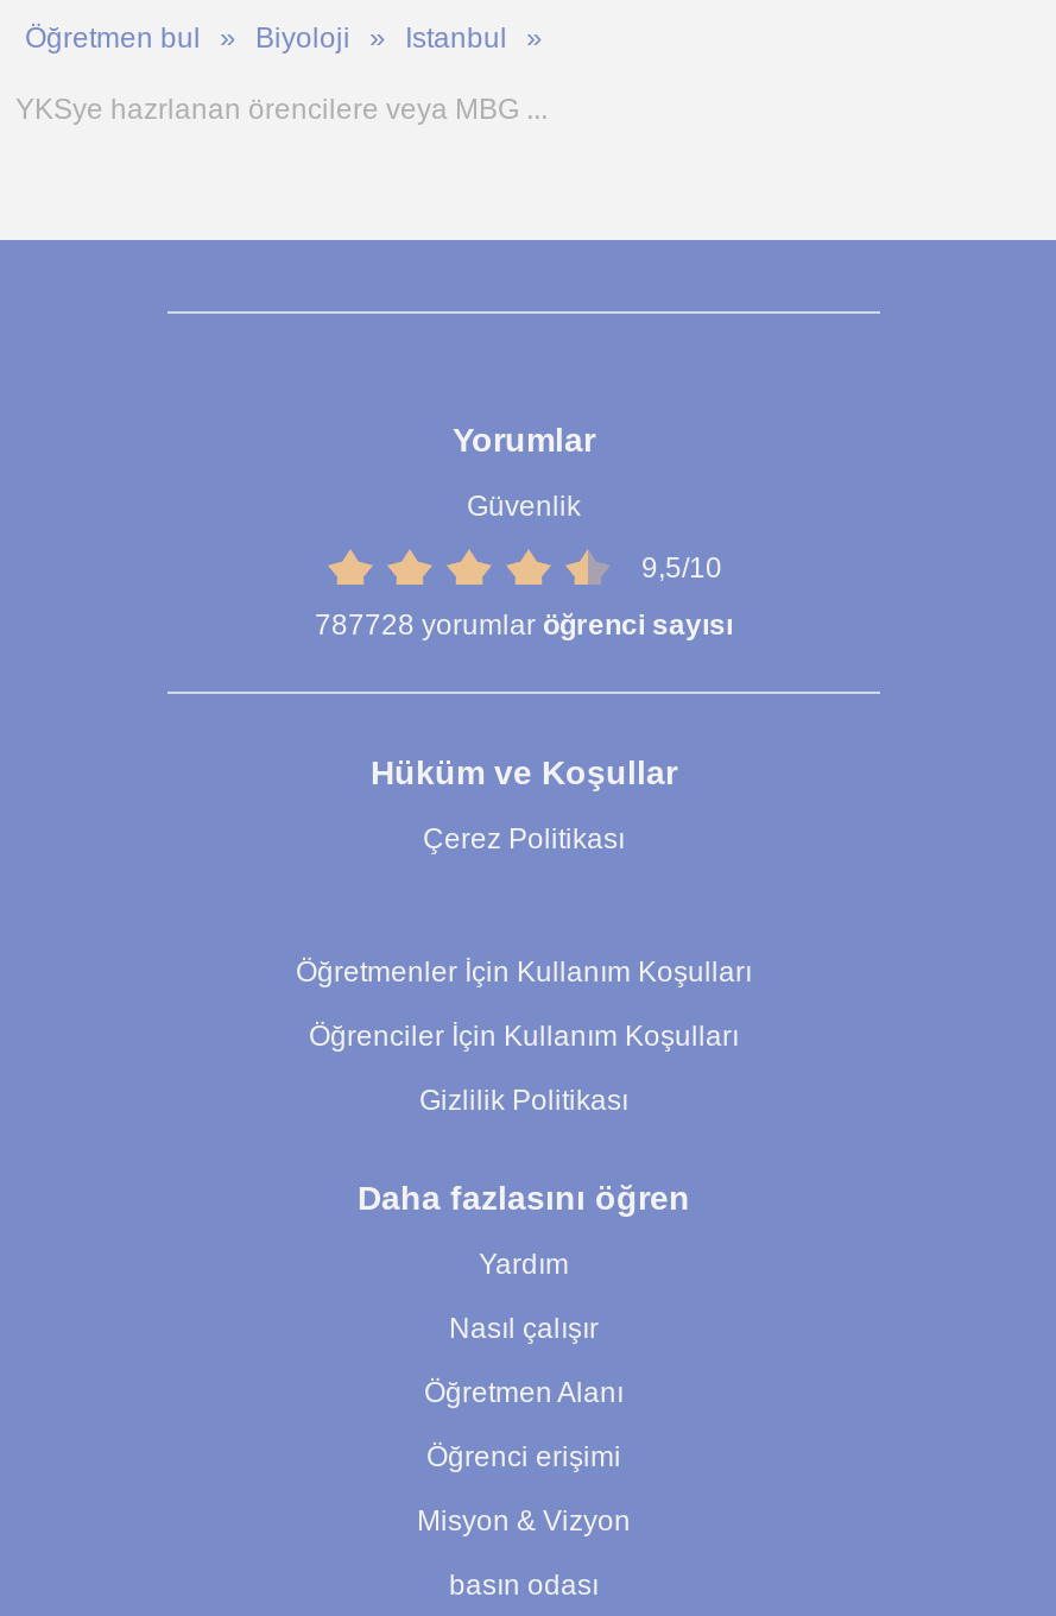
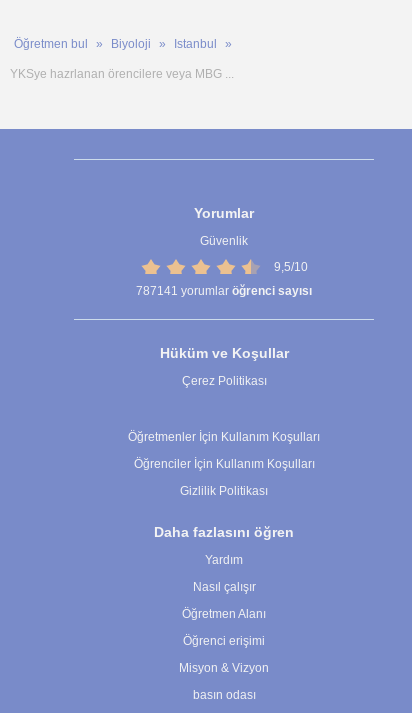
- 787728 yorumlar öğrenci sayısı
+ 787141 yorumlar öğrenci sayısı
